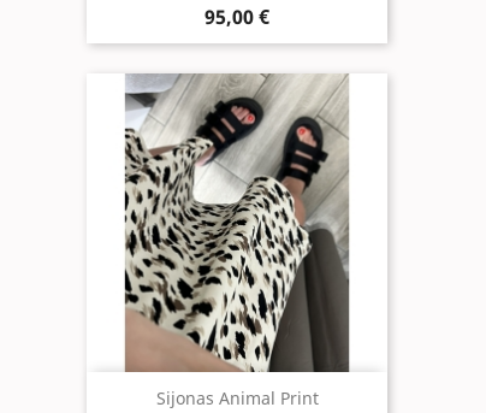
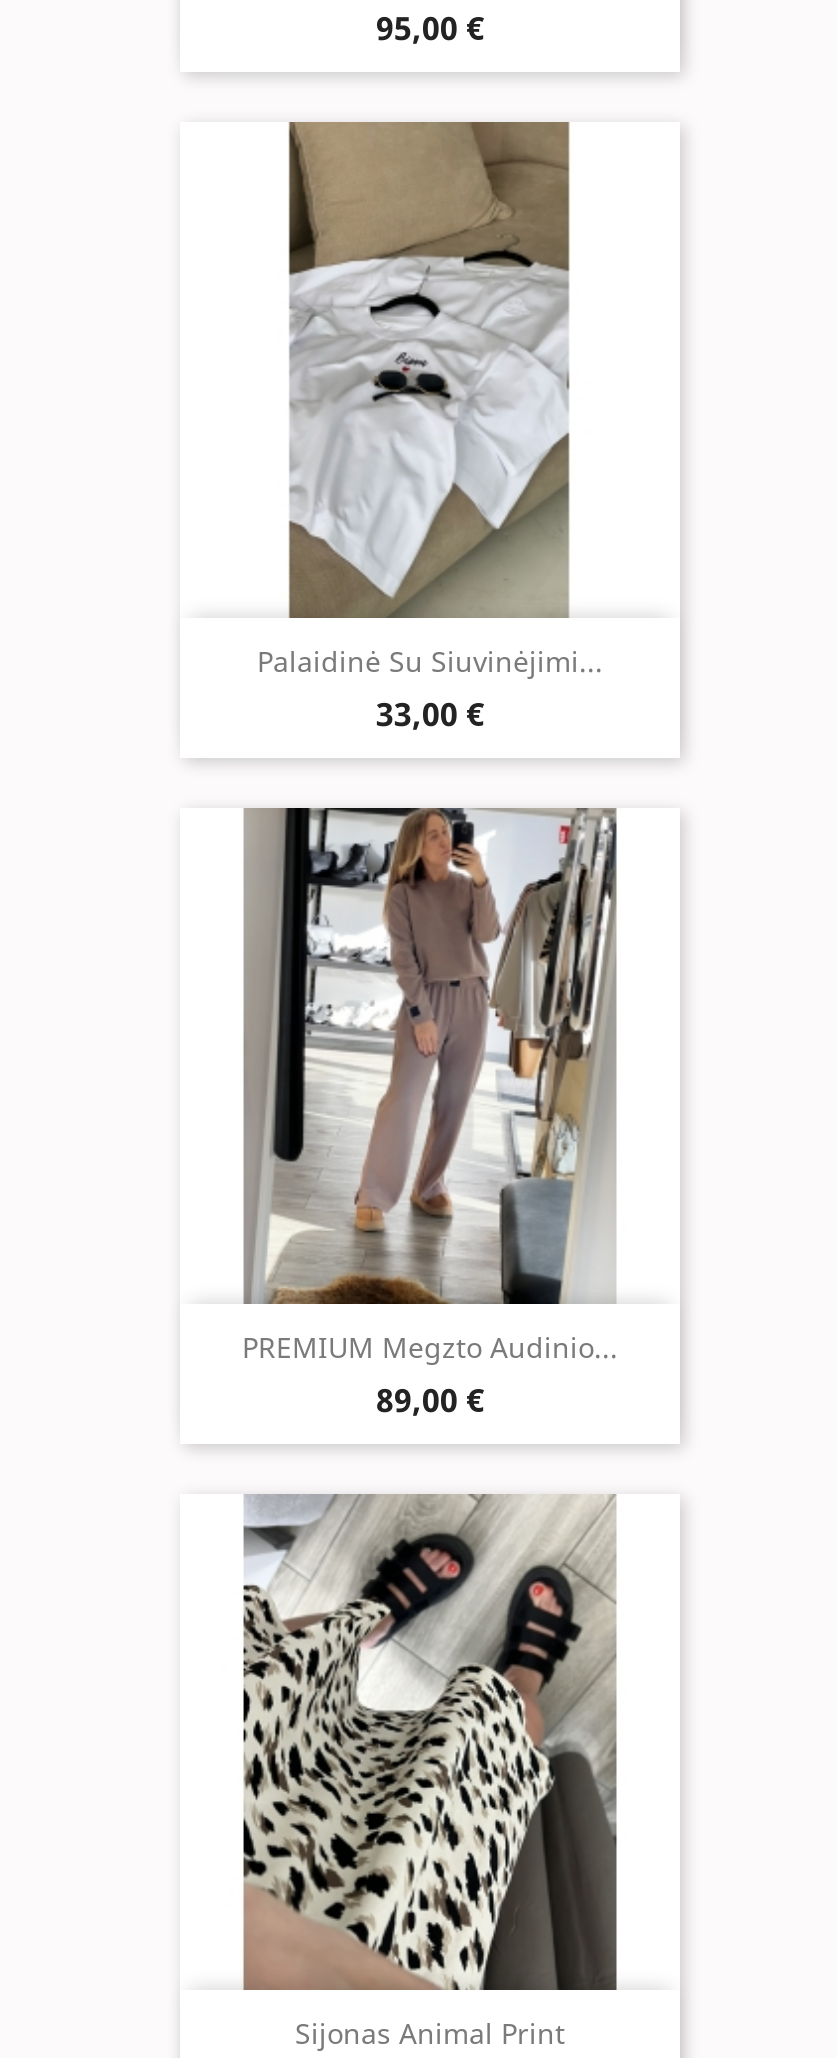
+ [image]
+ PREMIUM Megzto Audinio...
+ 89,00 €

+ [image]
+ Palaidinė Su Siuvinėjimi...
+ 33,00 €
